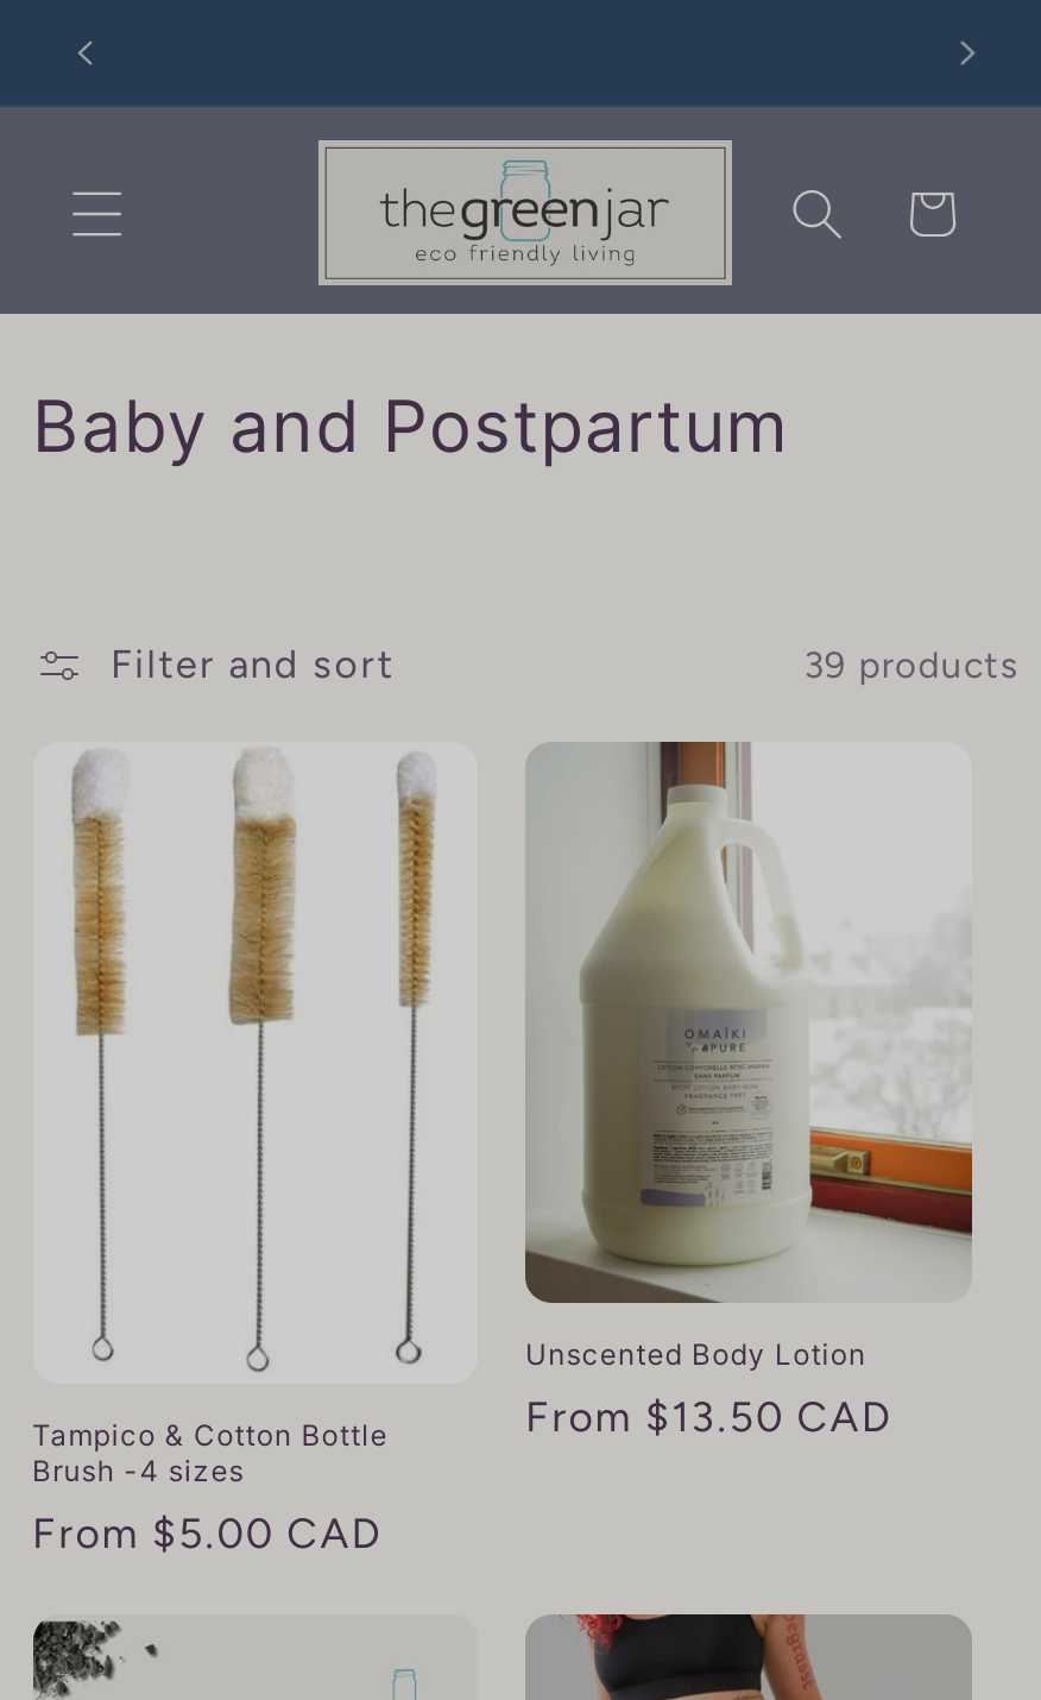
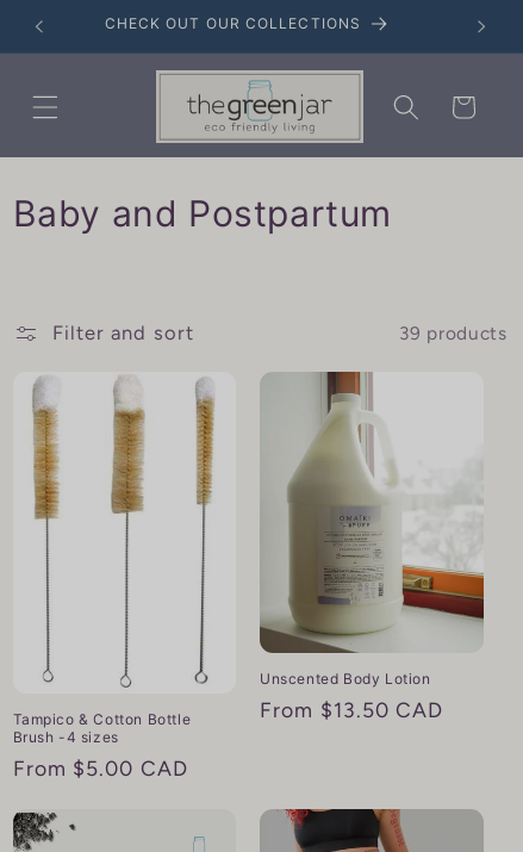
+ CHECK OUT OUR COLLECTIONS
